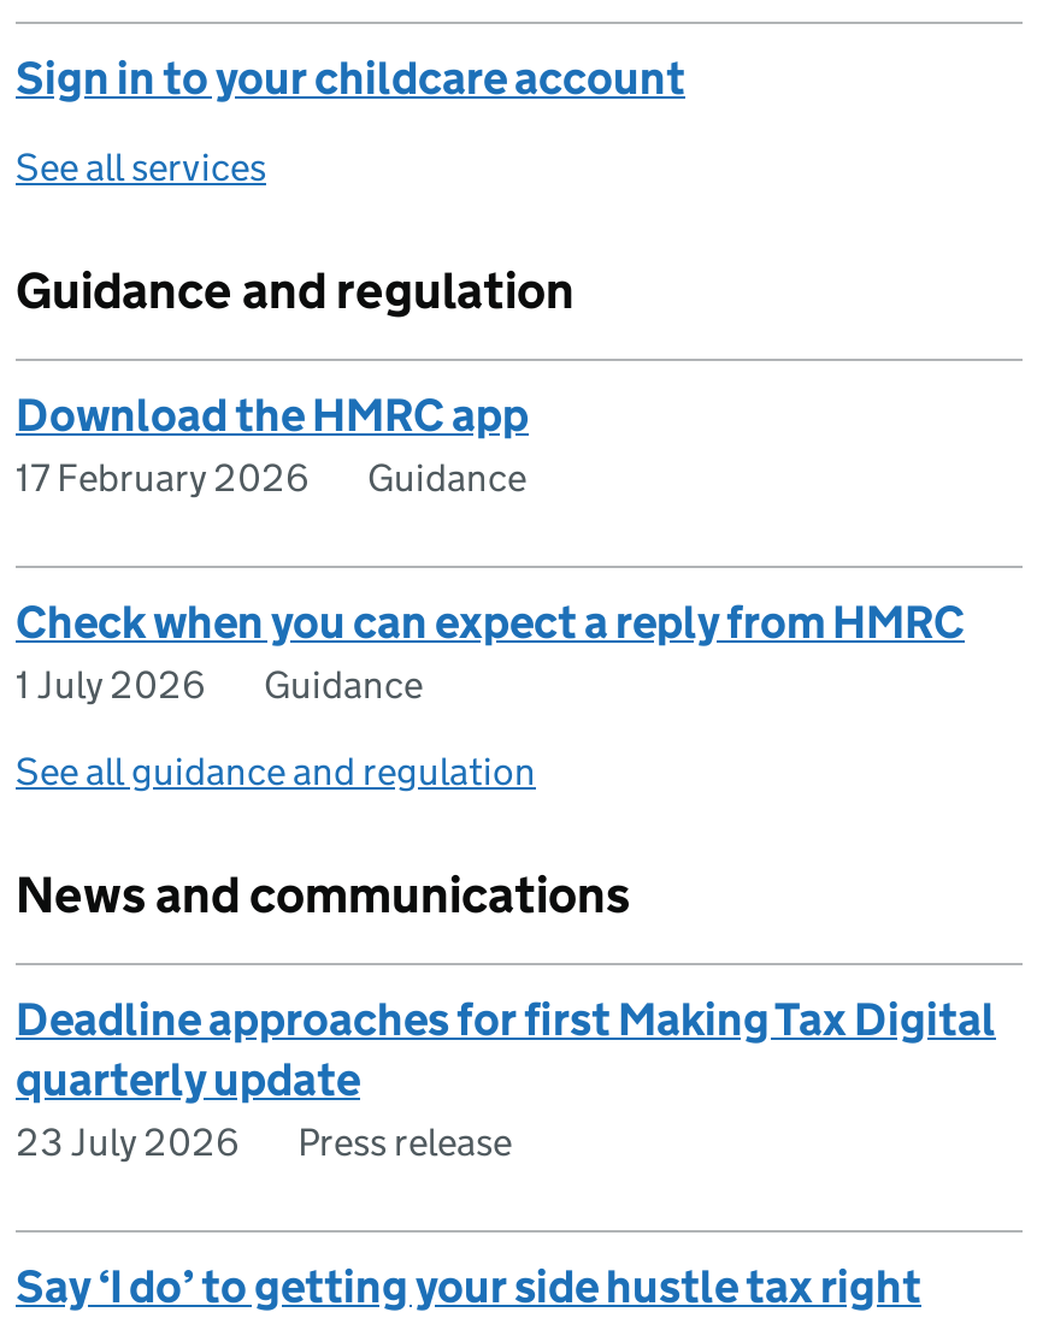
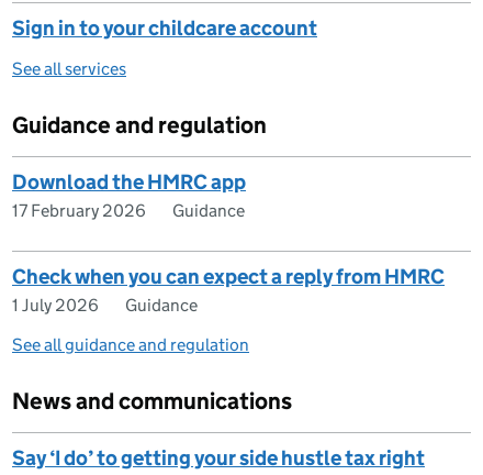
- Deadline approaches for first Making Tax Digital
- quarterly update
- 23 July 2026
- Press release
